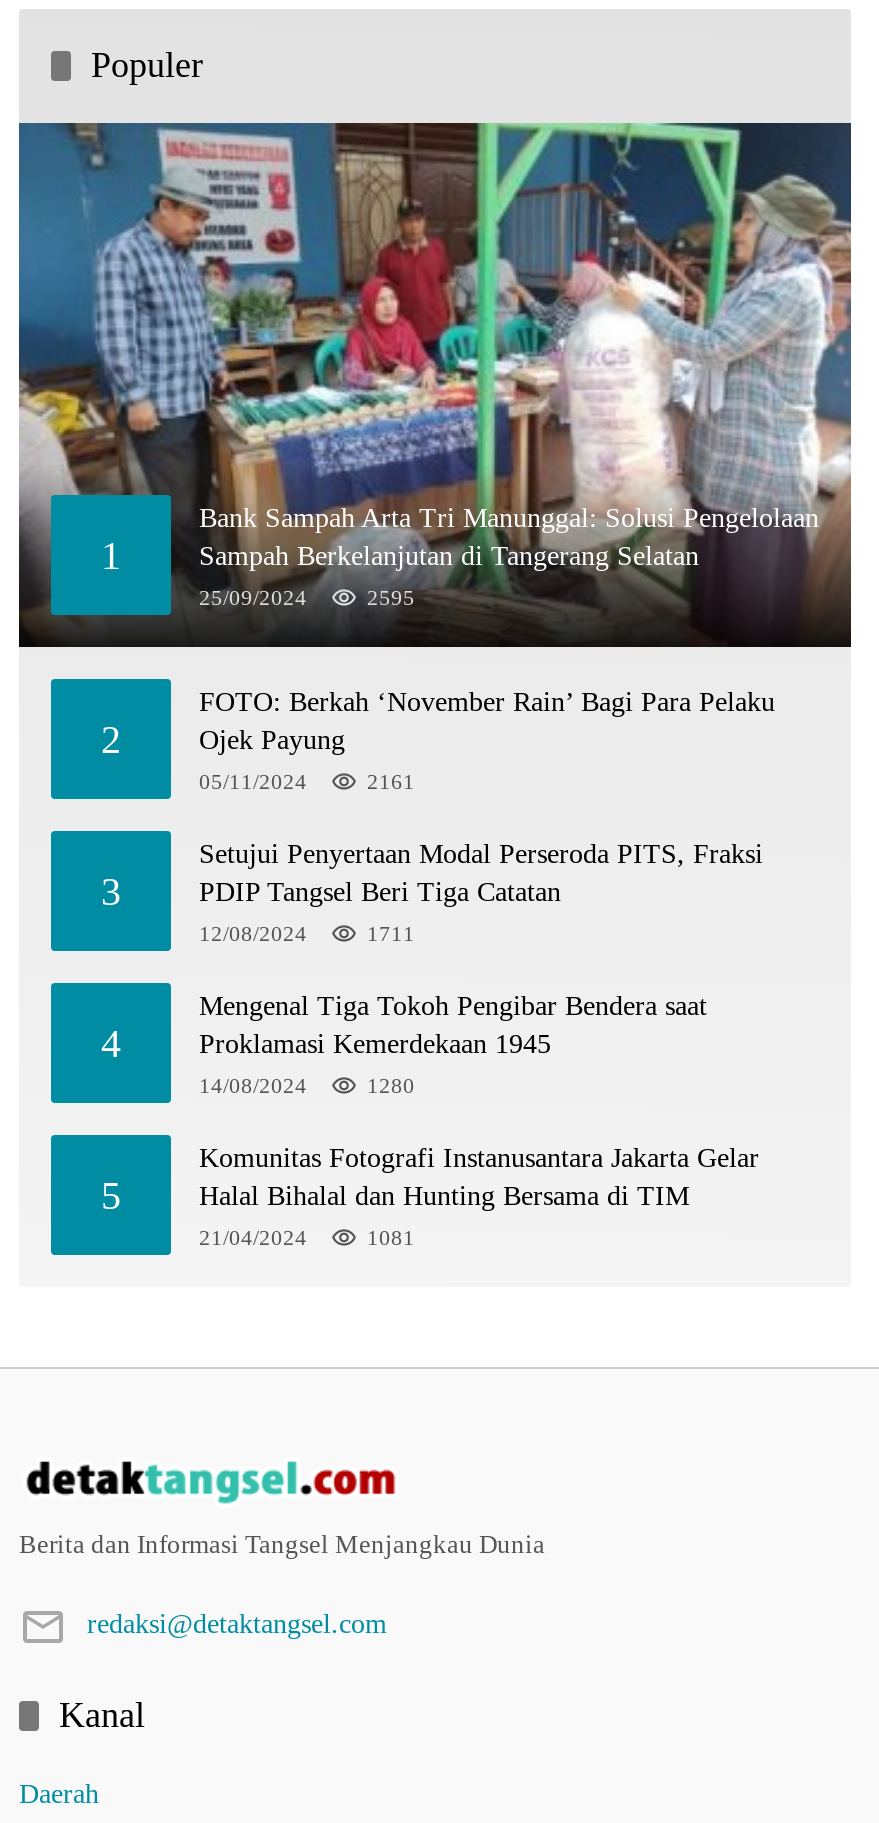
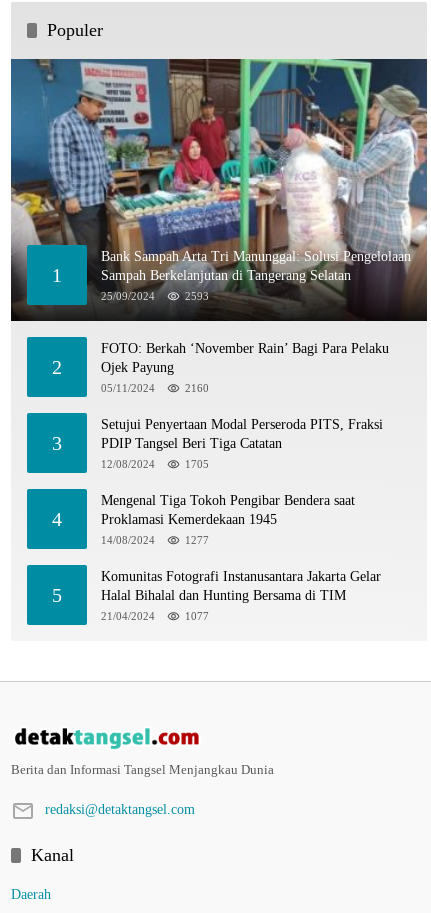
- 2595
+ 2593

- 2161
+ 2160

- 1711
+ 1705

- 1280
+ 1277

- 1081
+ 1077
